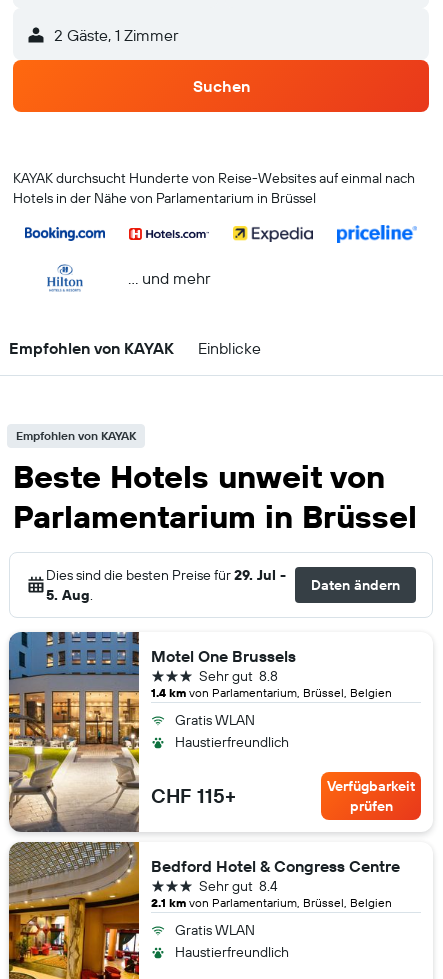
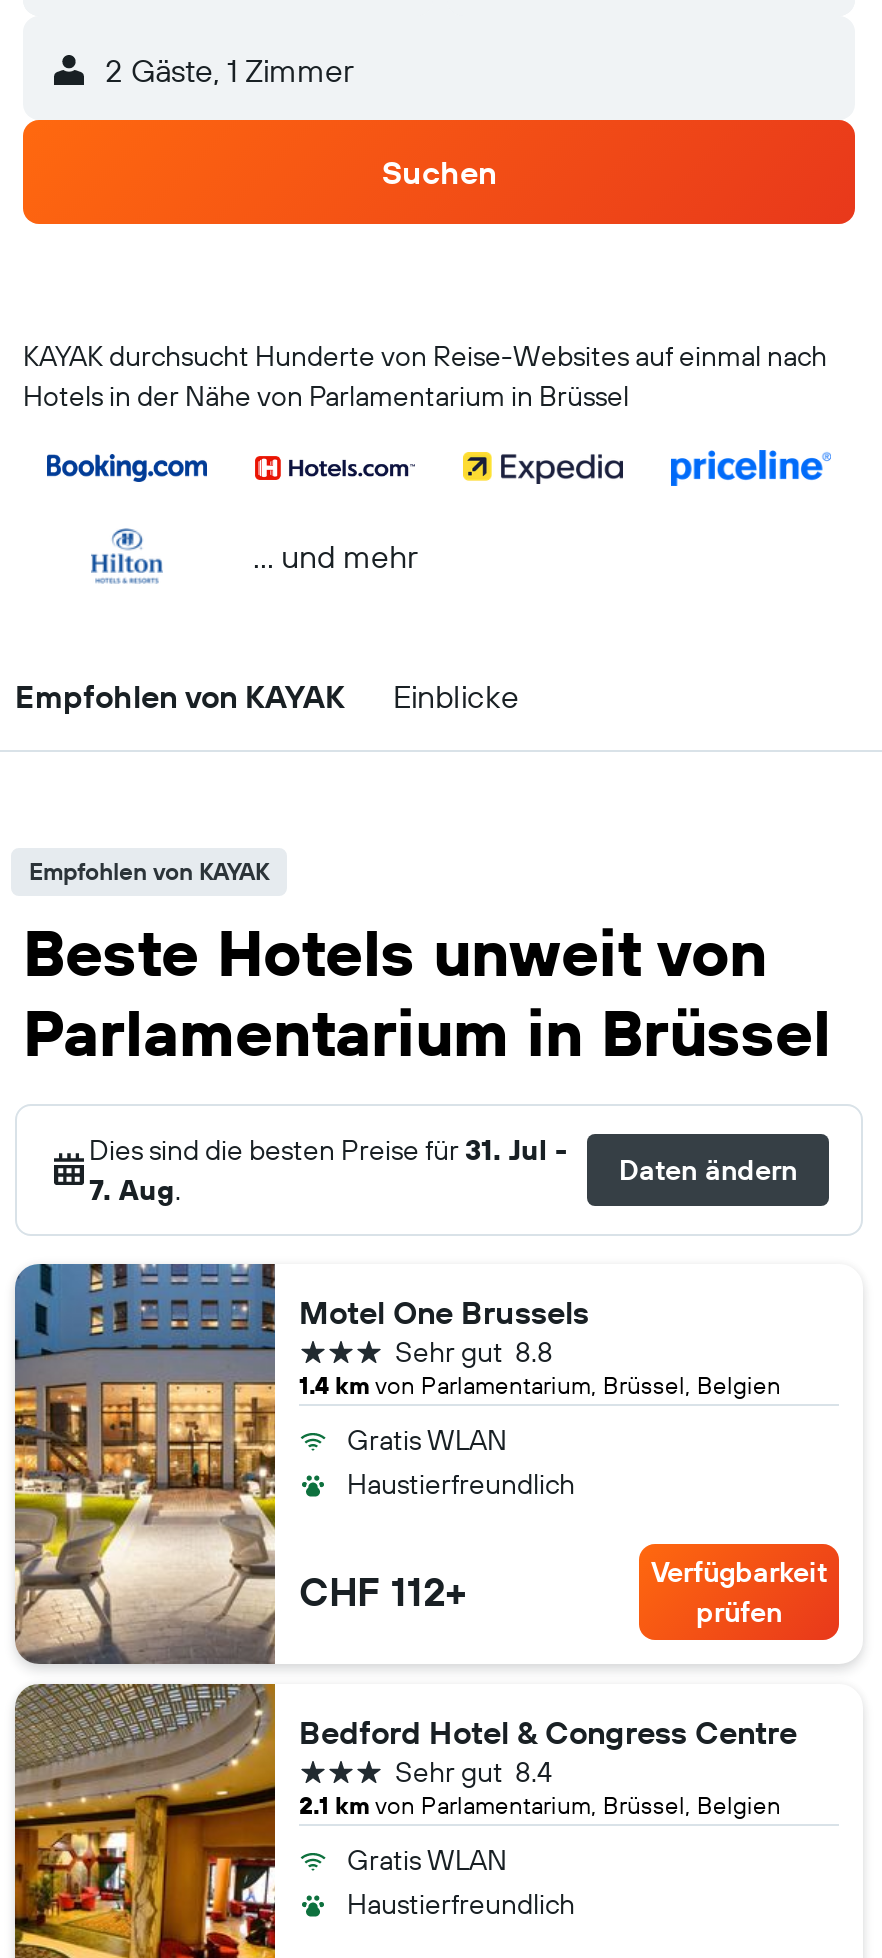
- Dies sind die besten Preise für 29. Jul -
+ Dies sind die besten Preise für 31. Jul -

- 5. Aug.
+ 7. Aug.

- CHF 115+
+ CHF 112+
